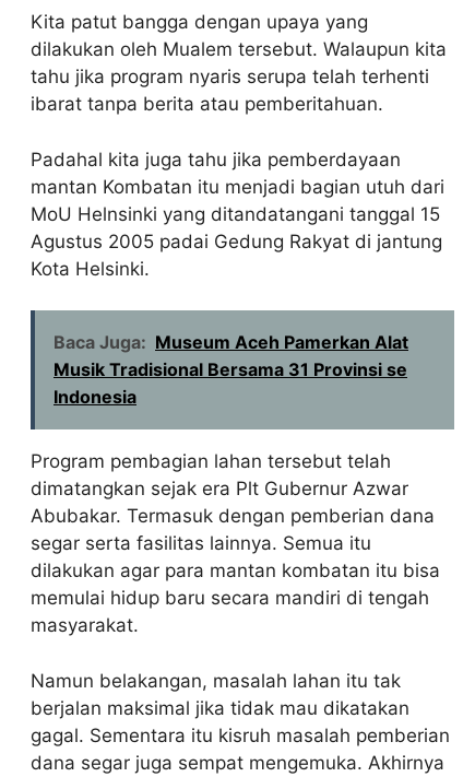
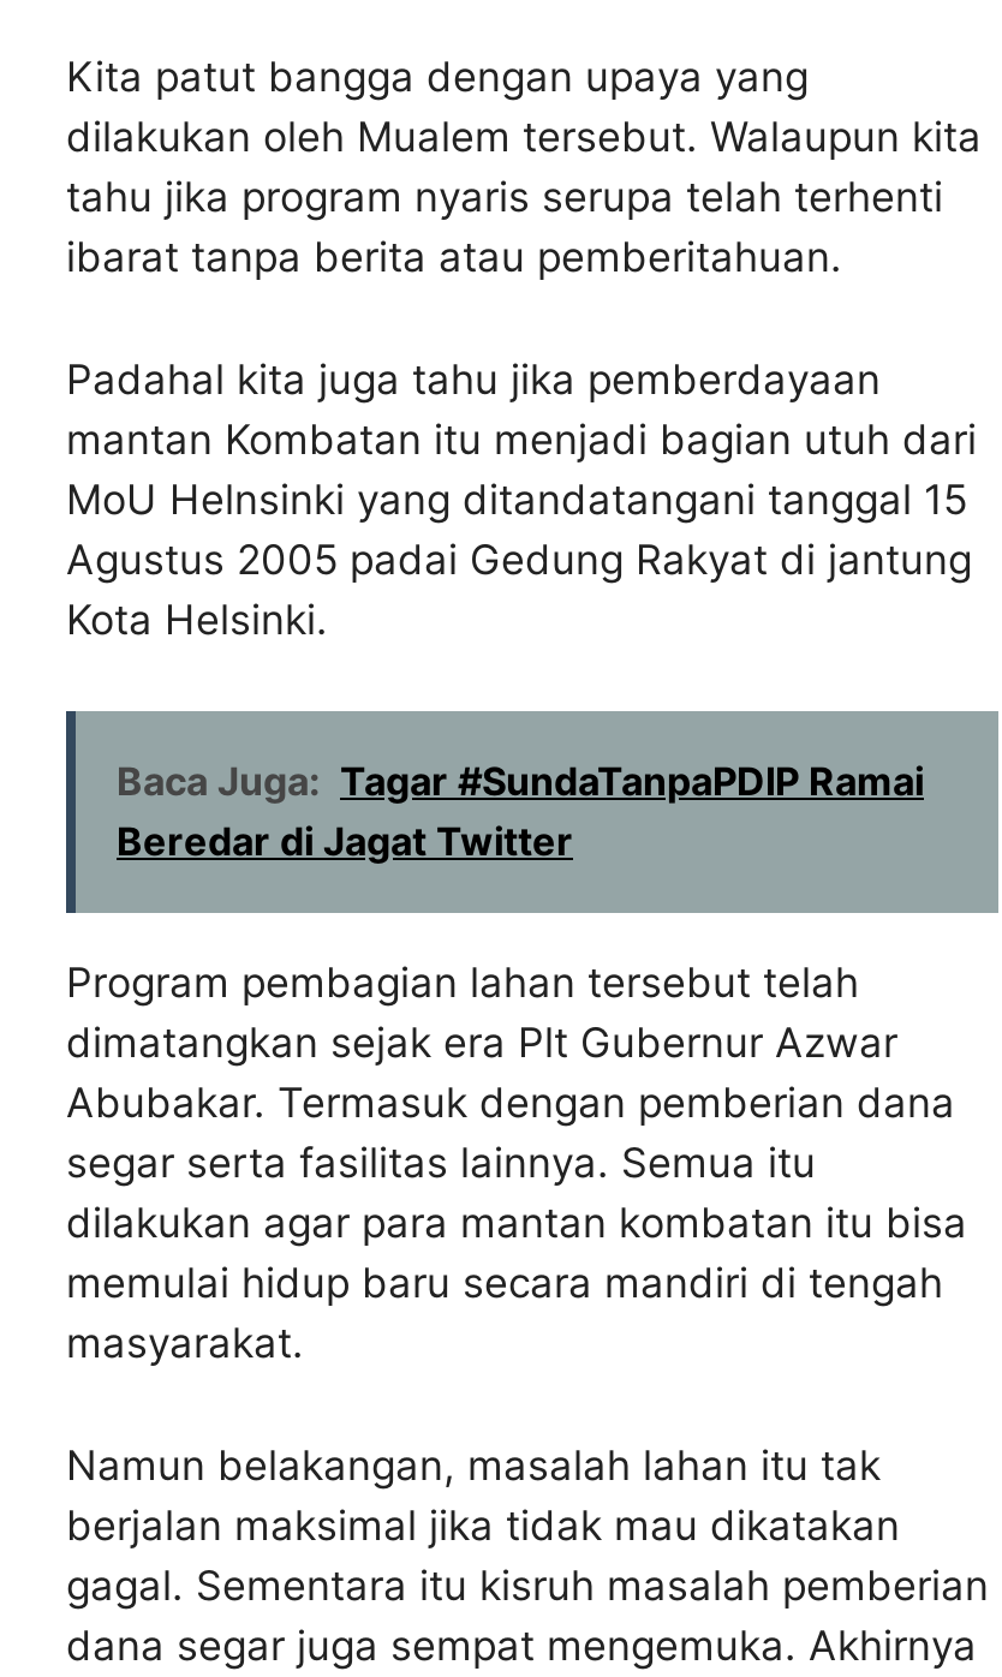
- Baca Juga: Museum Aceh Pamerkan Alat
- Musik Tradisional Bersama 31 Provinsi se
- Indonesia
+ Baca Juga: Tagar #SundaTanpaPDIP Ramai
+ Beredar di Jagat Twitter
